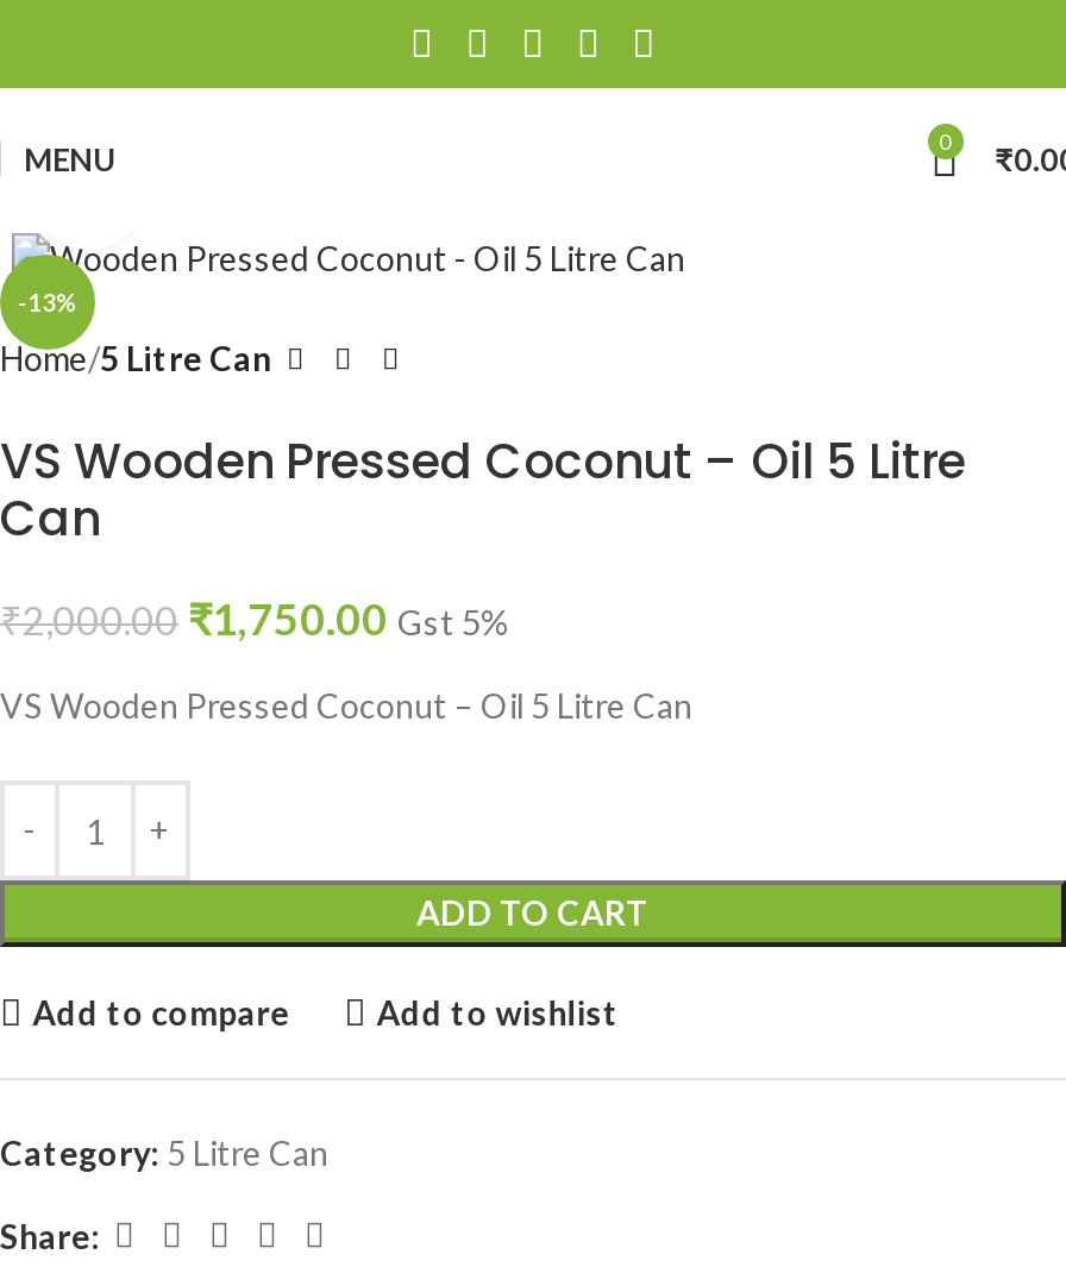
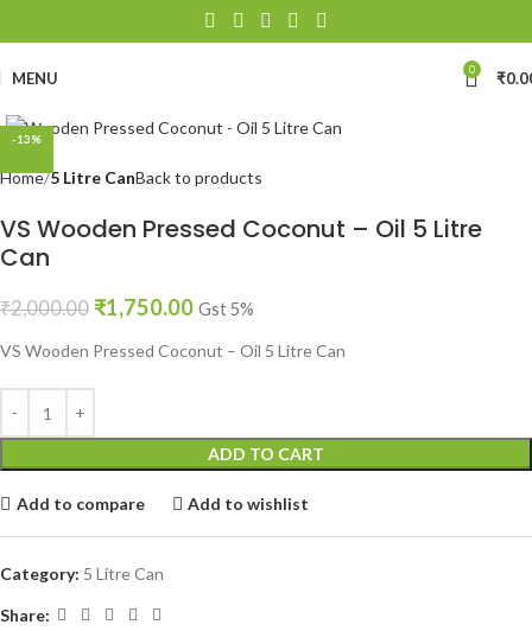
- Home 5 Litre Can
+ Home 5 Litre CanBack to products
